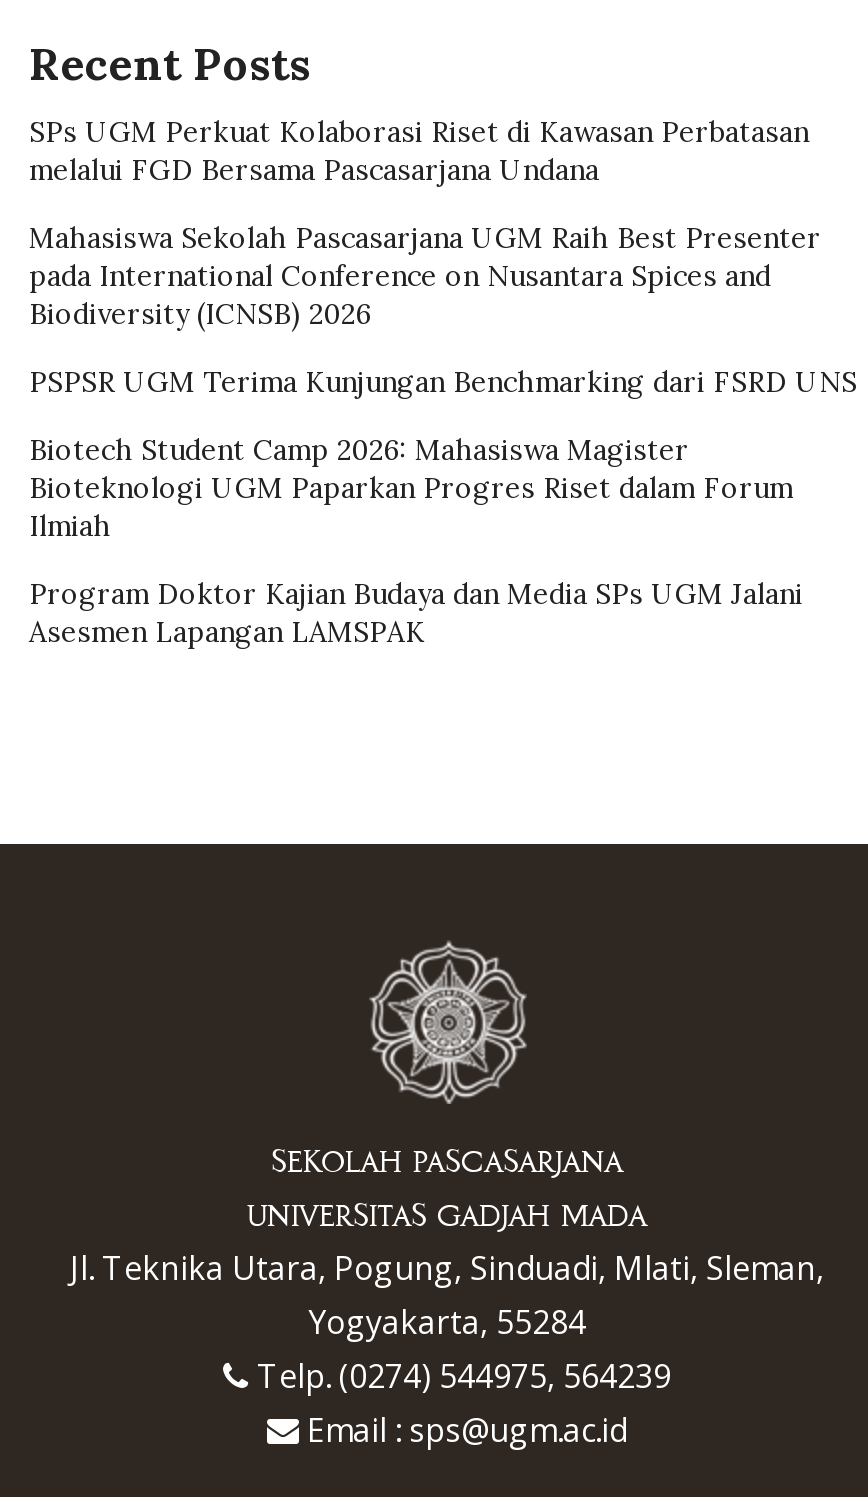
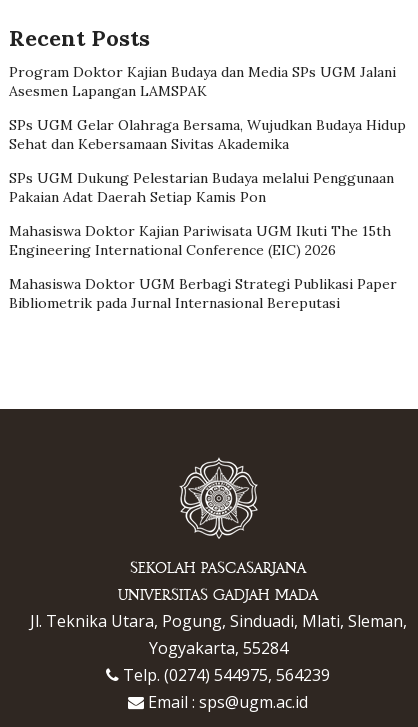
- SPs UGM Perkuat Kolaborasi Riset di Kawasan Perbatasan
- melalui FGD Bersama Pascasarjana Undana
- Mahasiswa Sekolah Pascasarjana UGM Raih Best Presenter
- pada International Conference on Nusantara Spices and
- Biodiversity (ICNSB) 2026
- PSPSR UGM Terima Kunjungan Benchmarking dari FSRD UNS
- Biotech Student Camp 2026: Mahasiswa Magister
- Bioteknologi UGM Paparkan Progres Riset dalam Forum
- Ilmiah

moved up: Program Doktor Kajian Budaya dan Media SPs UGM Jalani | Asesmen Lapangan LAMSPAK

+ SPs UGM Gelar Olahraga Bersama, Wujudkan Budaya Hidup
+ Sehat dan Kebersamaan Sivitas Akademika
+ SPs UGM Dukung Pelestarian Budaya melalui Penggunaan
+ Pakaian Adat Daerah Setiap Kamis Pon
+ Mahasiswa Doktor Kajian Pariwisata UGM Ikuti The 15th
+ Engineering International Conference (EIC) 2026
+ Mahasiswa Doktor UGM Berbagi Strategi Publikasi Paper
+ Bibliometrik pada Jurnal Internasional Bereputasi
